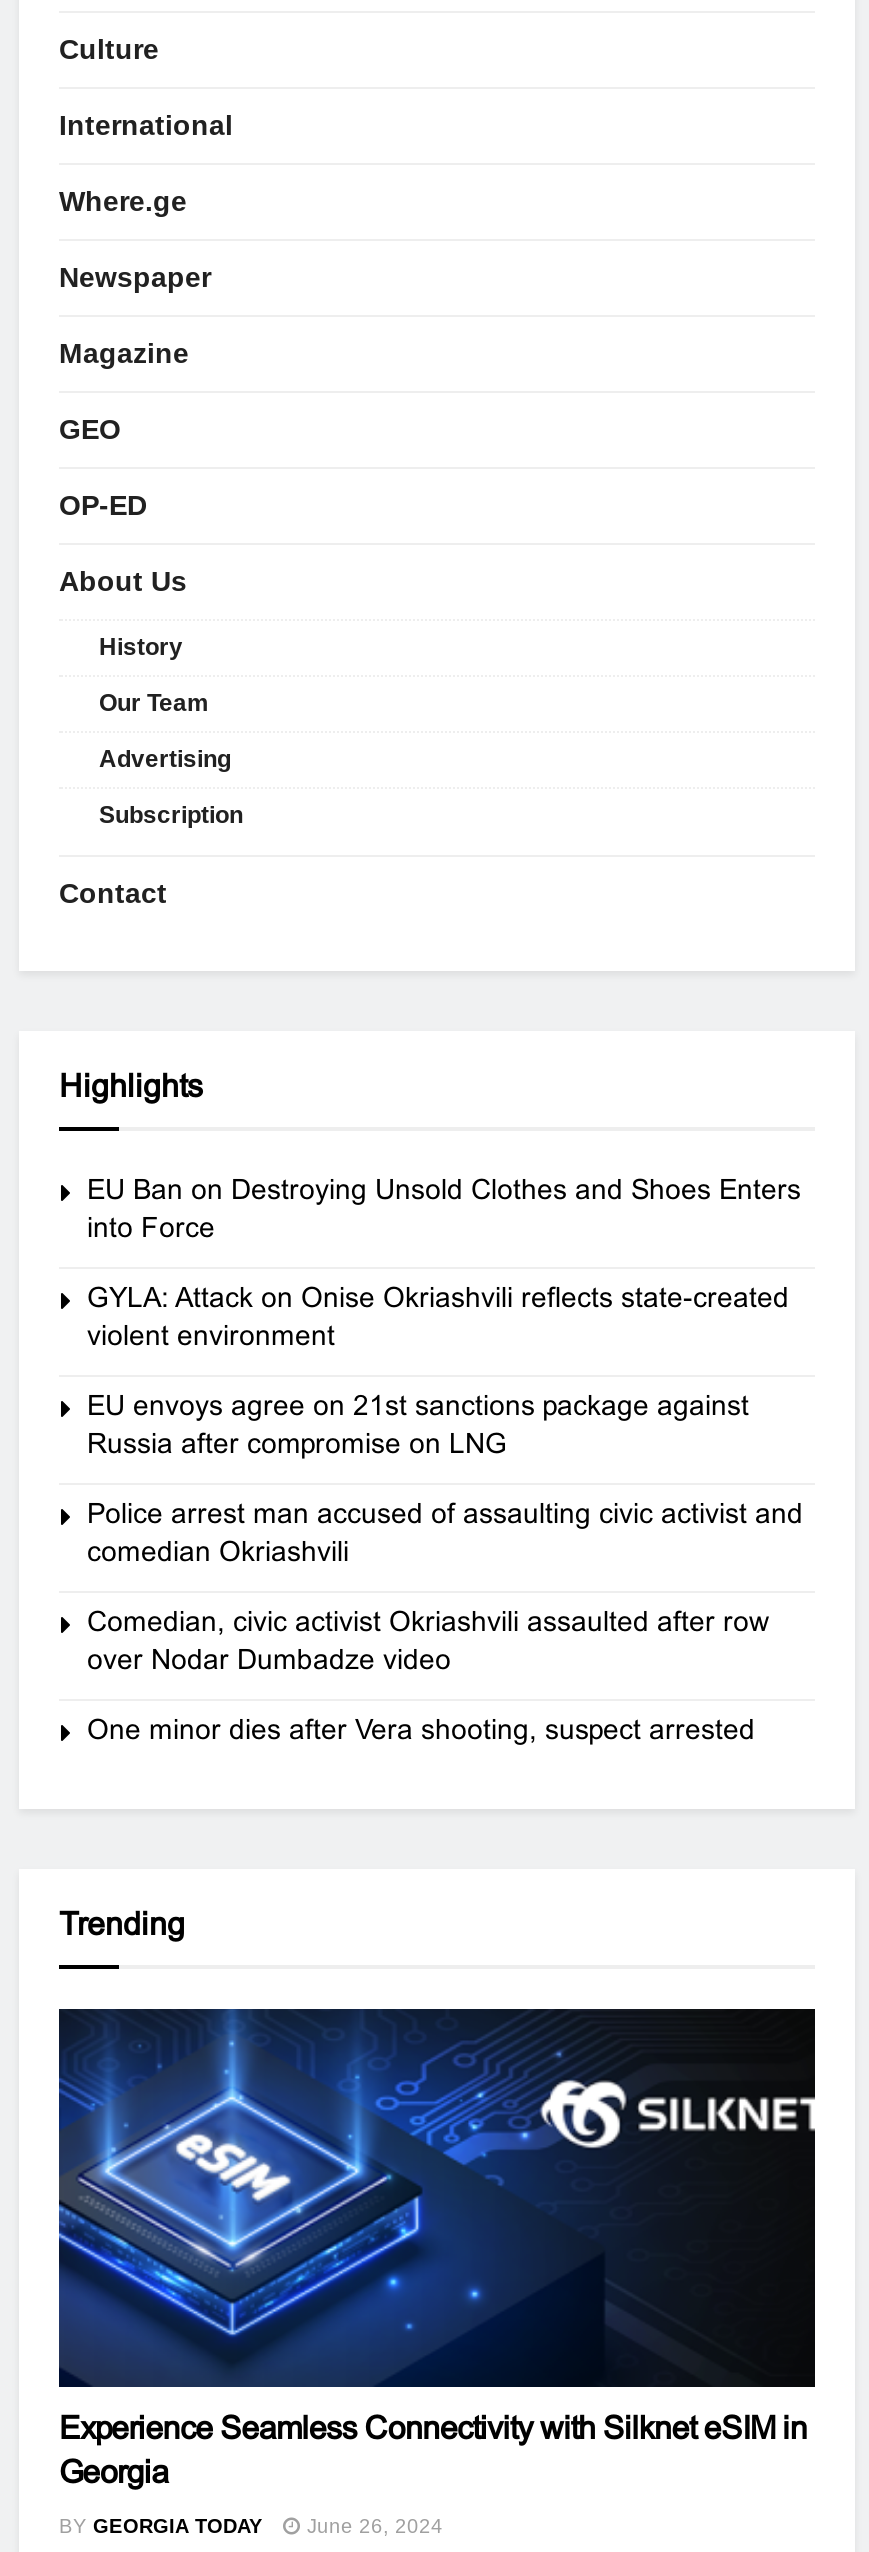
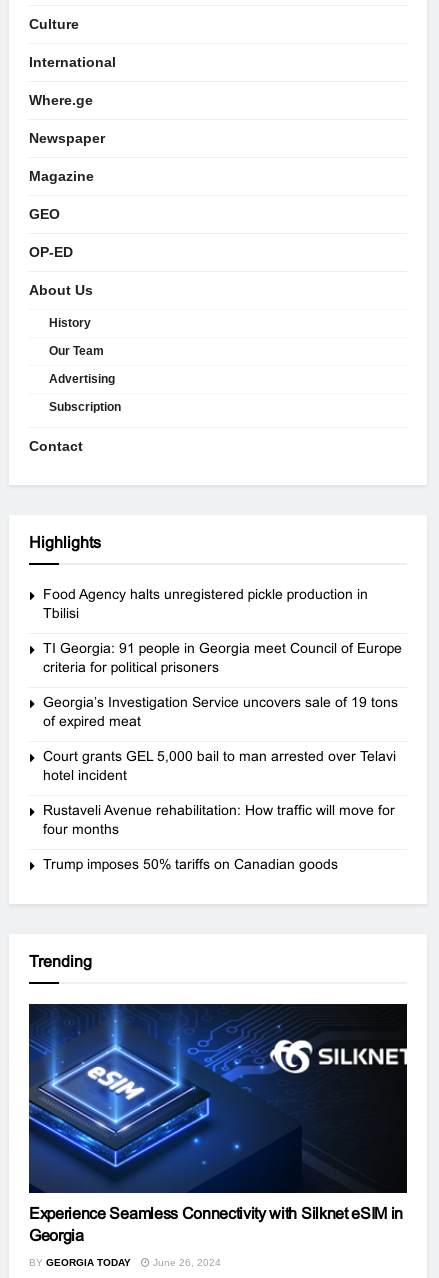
- EU Ban on Destroying Unsold Clothes and Shoes Enters
- into Force
+ Food Agency halts unregistered pickle production in
+ Tbilisi

- GYLA: Attack on Onise Okriashvili reflects state-created
- violent environment
+ TI Georgia: 91 people in Georgia meet Council of Europe
+ criteria for political prisoners

- EU envoys agree on 21st sanctions package against
- Russia after compromise on LNG
+ Georgia’s Investigation Service uncovers sale of 19 tons
+ of expired meat

- Police arrest man accused of assaulting civic activist and
- comedian Okriashvili
+ Court grants GEL 5,000 bail to man arrested over Telavi
+ hotel incident

- Comedian, civic activist Okriashvili assaulted after row
- over Nodar Dumbadze video
+ Rustaveli Avenue rehabilitation: How traffic will move for
+ four months

- One minor dies after Vera shooting, suspect arrested
+ Trump imposes 50% tariffs on Canadian goods
